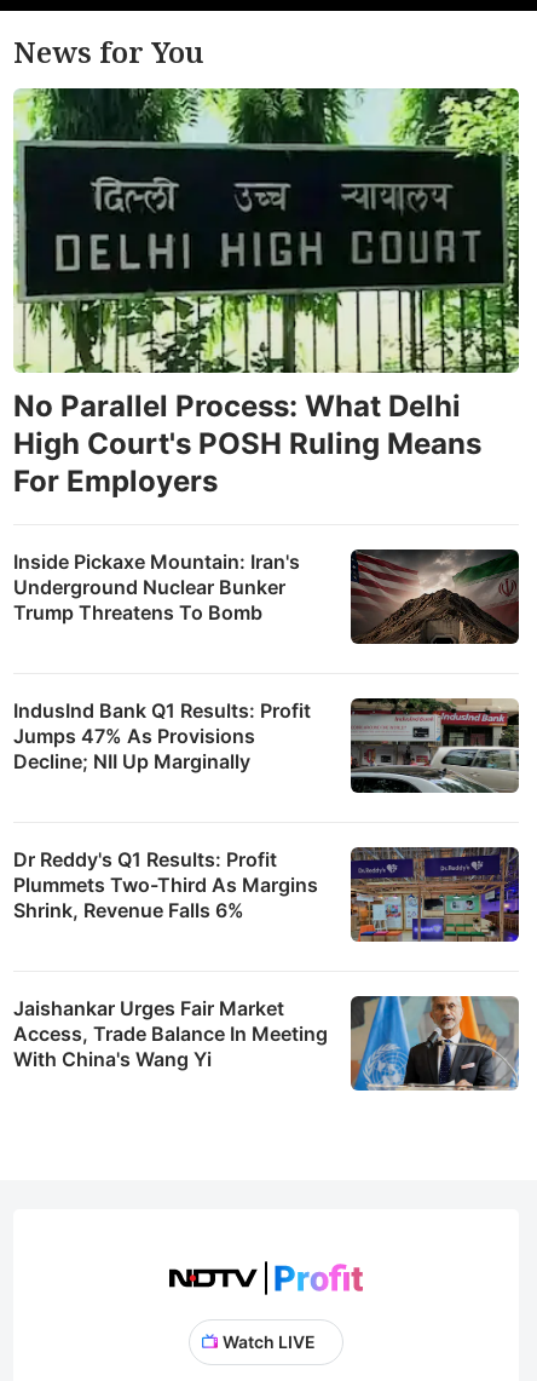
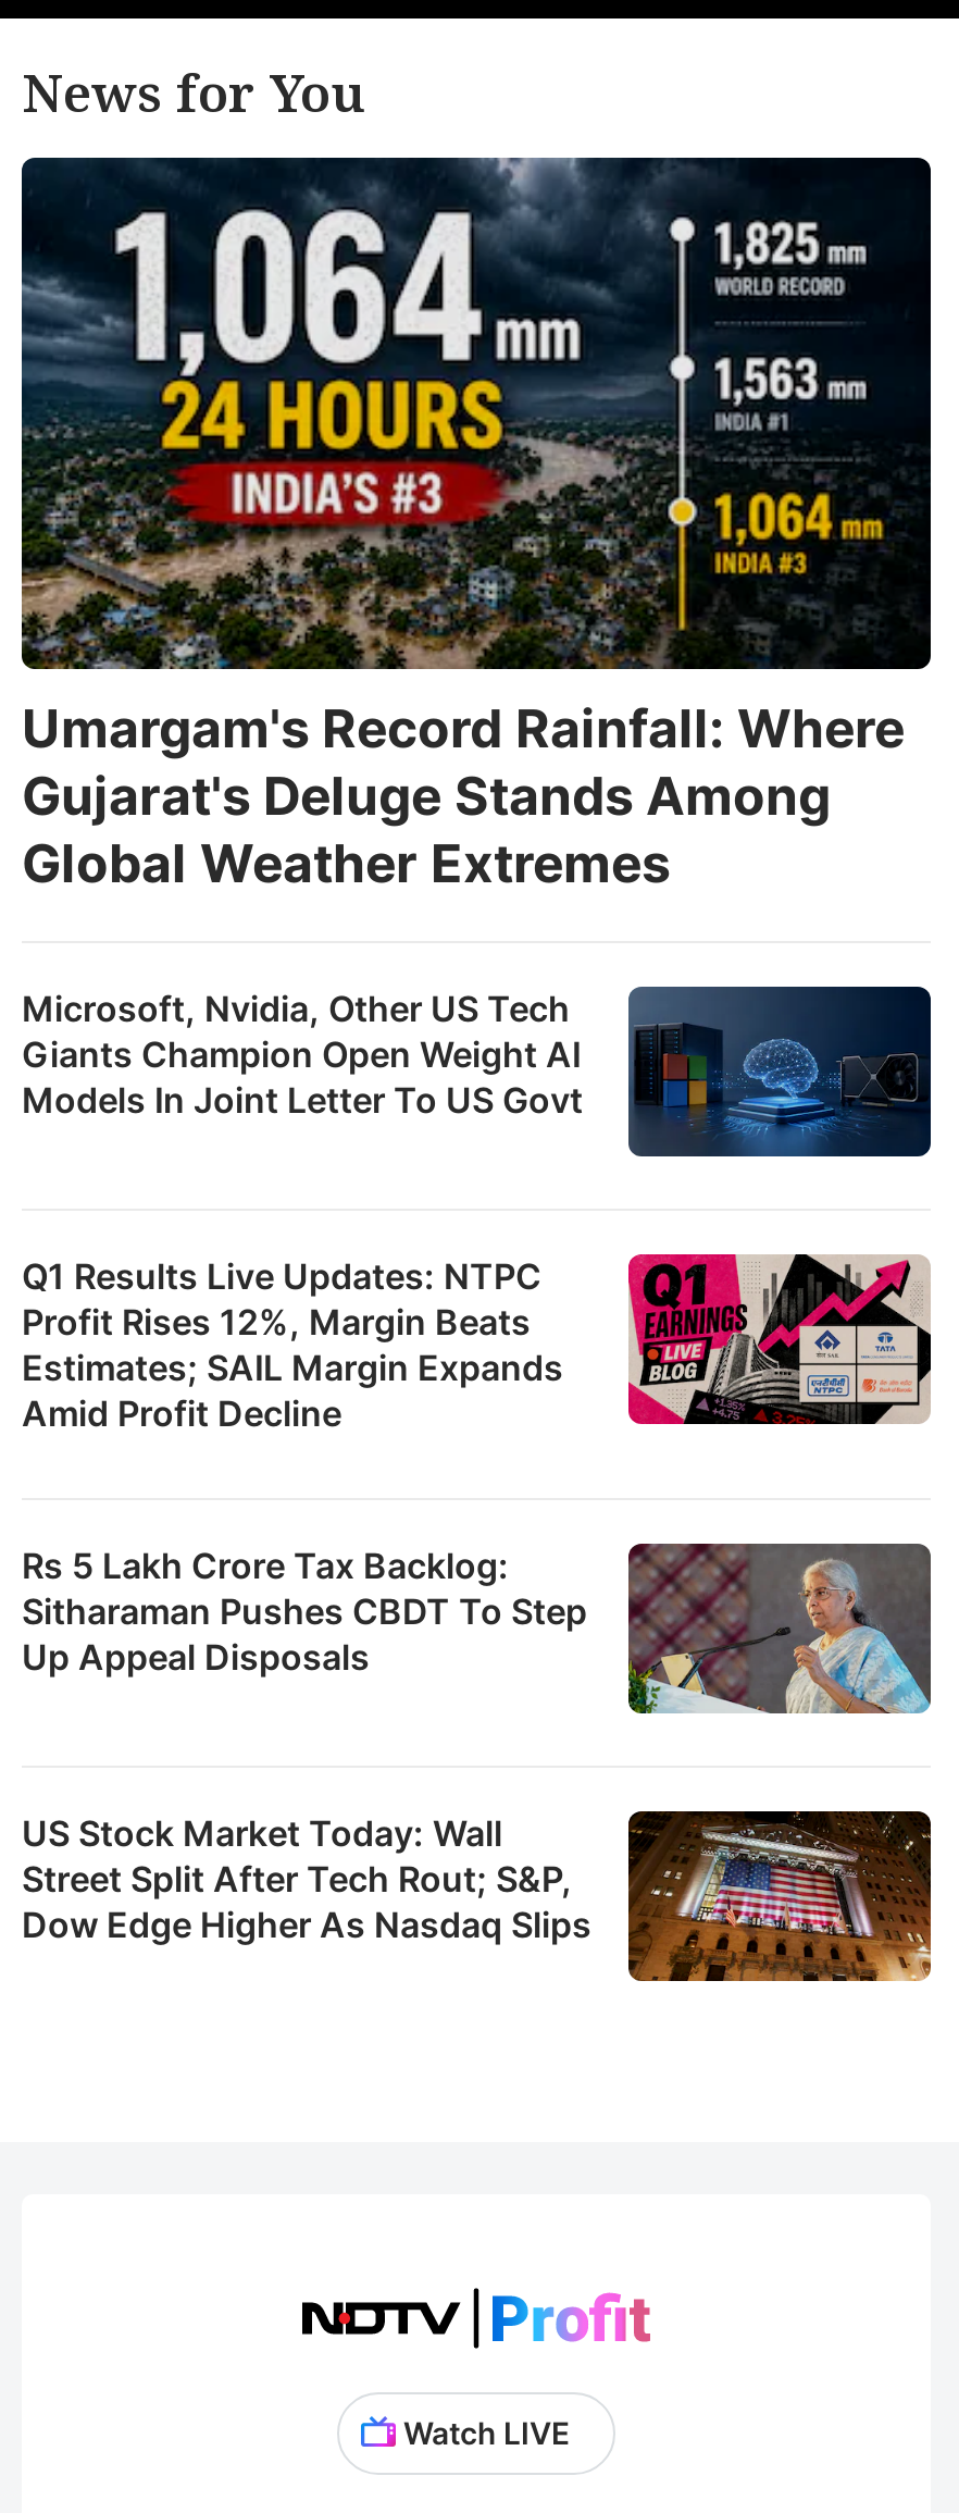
- [image]
- No Parallel Process: What Delhi
- High Court's POSH Ruling Means
- For Employers
+ [image]
+ Umargam's Record Rainfall: Where
+ Gujarat's Deluge Stands Among
+ Global Weather Extremes

- Inside Pickaxe Mountain: Iran's
- Underground Nuclear Bunker
- Trump Threatens To Bomb
+ Microsoft, Nvidia, Other US Tech
+ Giants Champion Open Weight AI
+ Models In Joint Letter To US Govt

- [image]
+ [image]

- [image]
- IndusInd Bank Q1 Results: Profit
- Jumps 47% As Provisions
- Decline; NII Up Marginally
+ [image]
+ Q1 Results Live Updates: NTPC
+ Profit Rises 12%, Margin Beats
+ Estimates; SAIL Margin Expands
+ Amid Profit Decline

- [image]
- Dr Reddy's Q1 Results: Profit
- Plummets Two-Third As Margins
- Shrink, Revenue Falls 6%
+ [image]
+ Rs 5 Lakh Crore Tax Backlog:
+ Sitharaman Pushes CBDT To Step
+ Up Appeal Disposals

- [image]
- Jaishankar Urges Fair Market
- Access, Trade Balance In Meeting
- With China's Wang Yi
+ [image]
+ US Stock Market Today: Wall
+ Street Split After Tech Rout; S&P,
+ Dow Edge Higher As Nasdaq Slips
